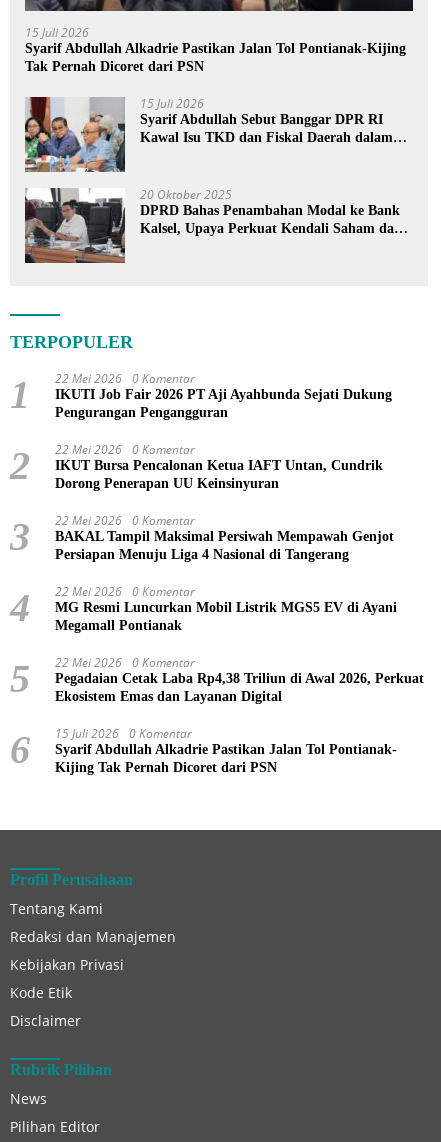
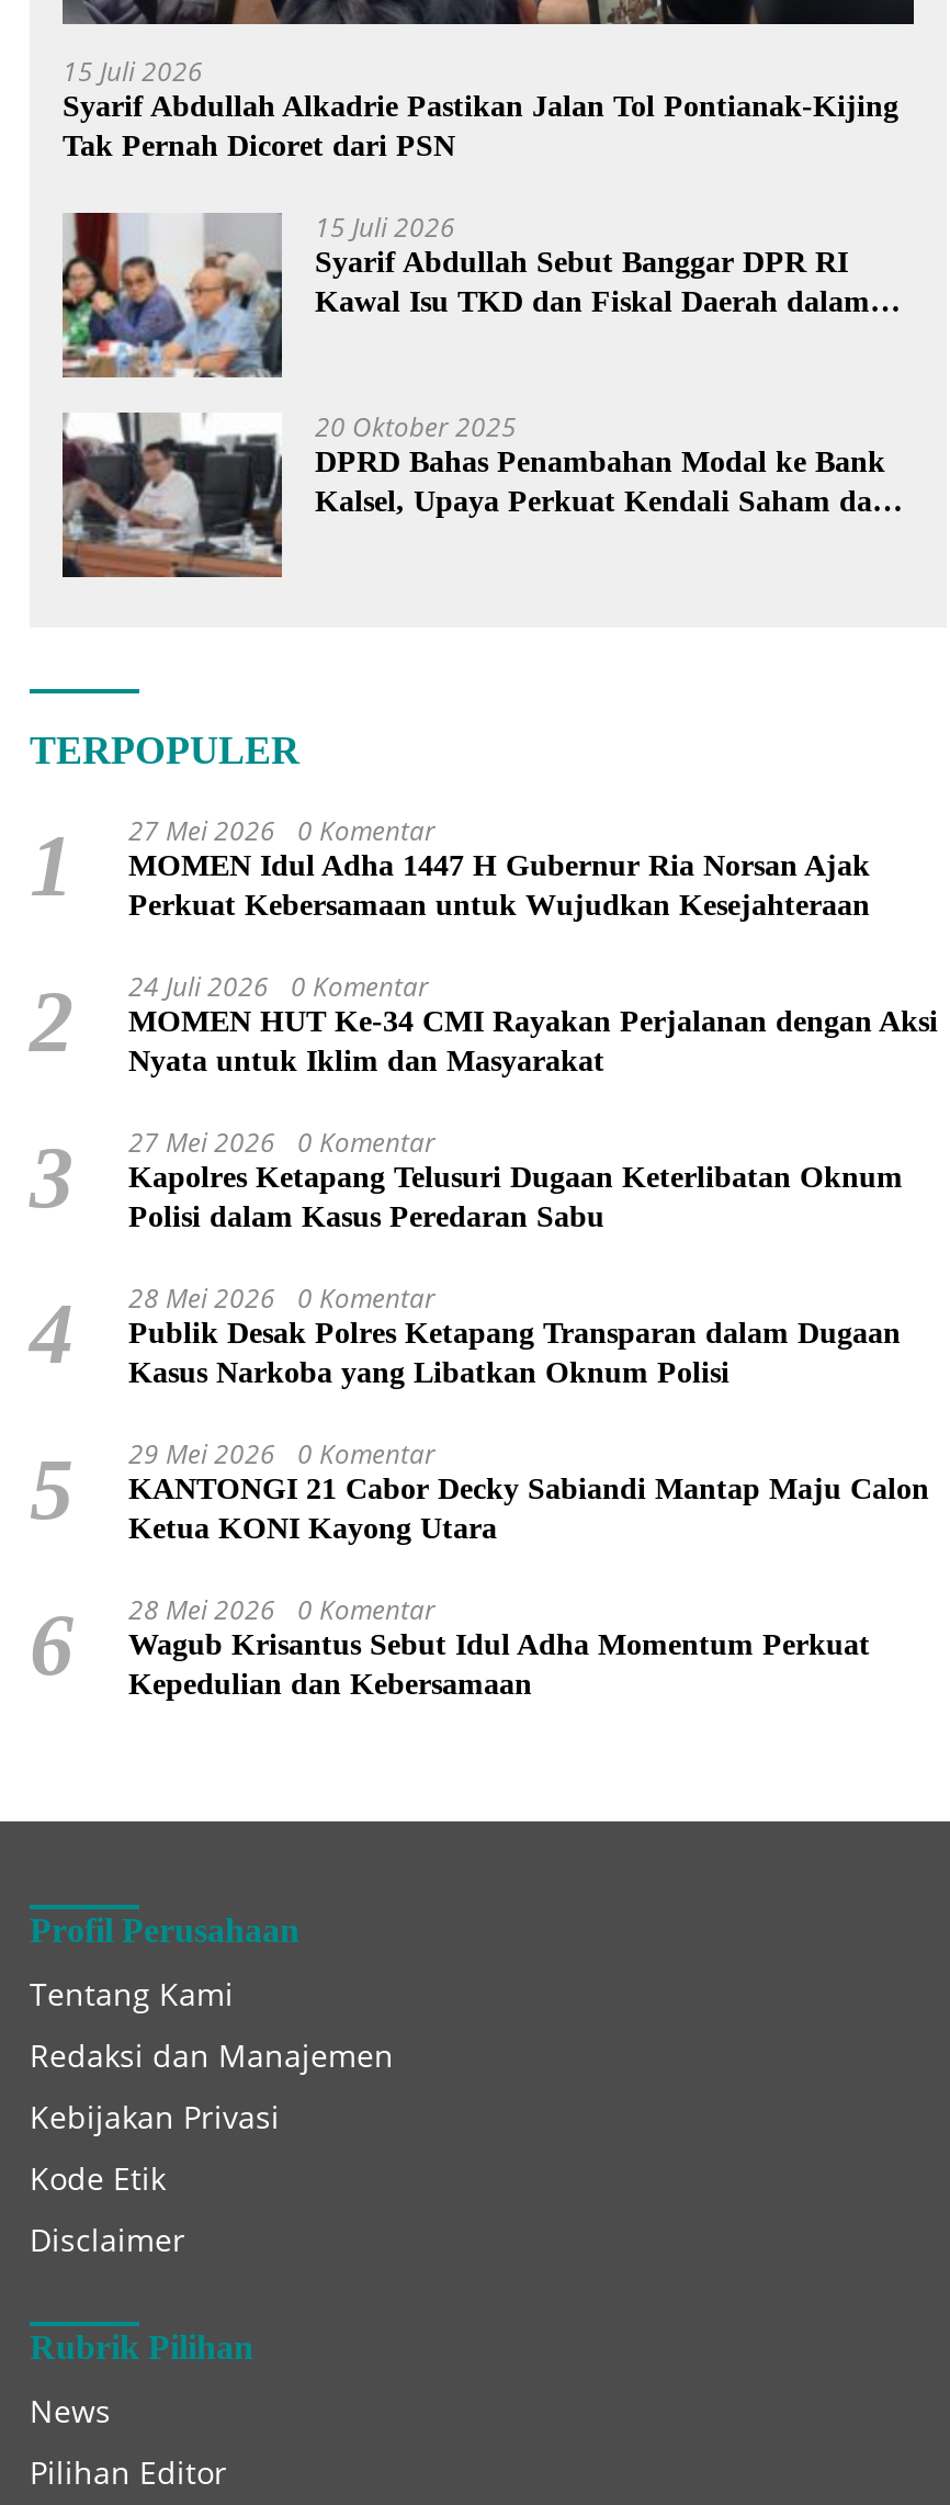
- 22 Mei 2026 0 Komentar
- IKUTI Job Fair 2026 PT Aji Ayahbunda Sejati Dukung
- Pengurangan Pengangguran
+ 27 Mei 2026 0 Komentar
+ MOMEN Idul Adha 1447 H Gubernur Ria Norsan Ajak
+ Perkuat Kebersamaan untuk Wujudkan Kesejahteraan

- 22 Mei 2026 0 Komentar
- IKUT Bursa Pencalonan Ketua IAFT Untan, Cundrik
- Dorong Penerapan UU Keinsinyuran
+ 24 Juli 2026 0 Komentar
+ MOMEN HUT Ke-34 CMI Rayakan Perjalanan dengan Aksi
+ Nyata untuk Iklim dan Masyarakat

- 22 Mei 2026 0 Komentar
- BAKAL Tampil Maksimal Persiwah Mempawah Genjot
- Persiapan Menuju Liga 4 Nasional di Tangerang
+ 27 Mei 2026 0 Komentar
+ Kapolres Ketapang Telusuri Dugaan Keterlibatan Oknum
+ Polisi dalam Kasus Peredaran Sabu

- 22 Mei 2026 0 Komentar
- MG Resmi Luncurkan Mobil Listrik MGS5 EV di Ayani
- Megamall Pontianak
+ 28 Mei 2026 0 Komentar
+ Publik Desak Polres Ketapang Transparan dalam Dugaan
+ Kasus Narkoba yang Libatkan Oknum Polisi

- 22 Mei 2026 0 Komentar
- Pegadaian Cetak Laba Rp4,38 Triliun di Awal 2026, Perkuat
- Ekosistem Emas dan Layanan Digital
+ 29 Mei 2026 0 Komentar
+ KANTONGI 21 Cabor Decky Sabiandi Mantap Maju Calon
+ Ketua KONI Kayong Utara

- 15 Juli 2026 0 Komentar
- Syarif Abdullah Alkadrie Pastikan Jalan Tol Pontianak-
- Kijing Tak Pernah Dicoret dari PSN
+ 28 Mei 2026 0 Komentar
+ Wagub Krisantus Sebut Idul Adha Momentum Perkuat
+ Kepedulian dan Kebersamaan
